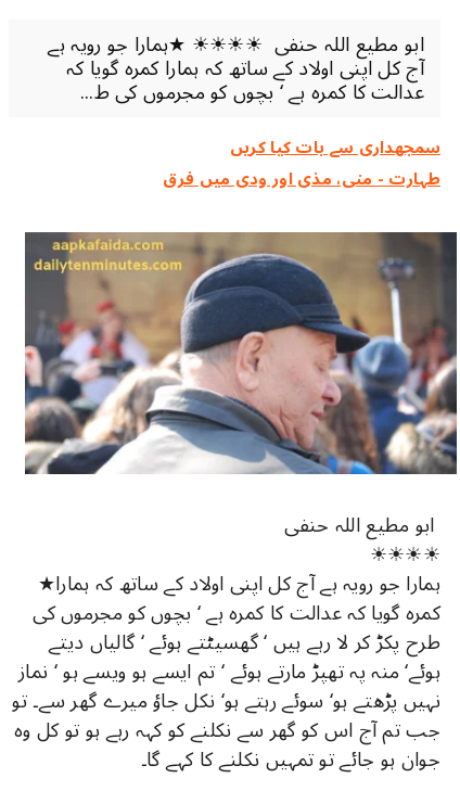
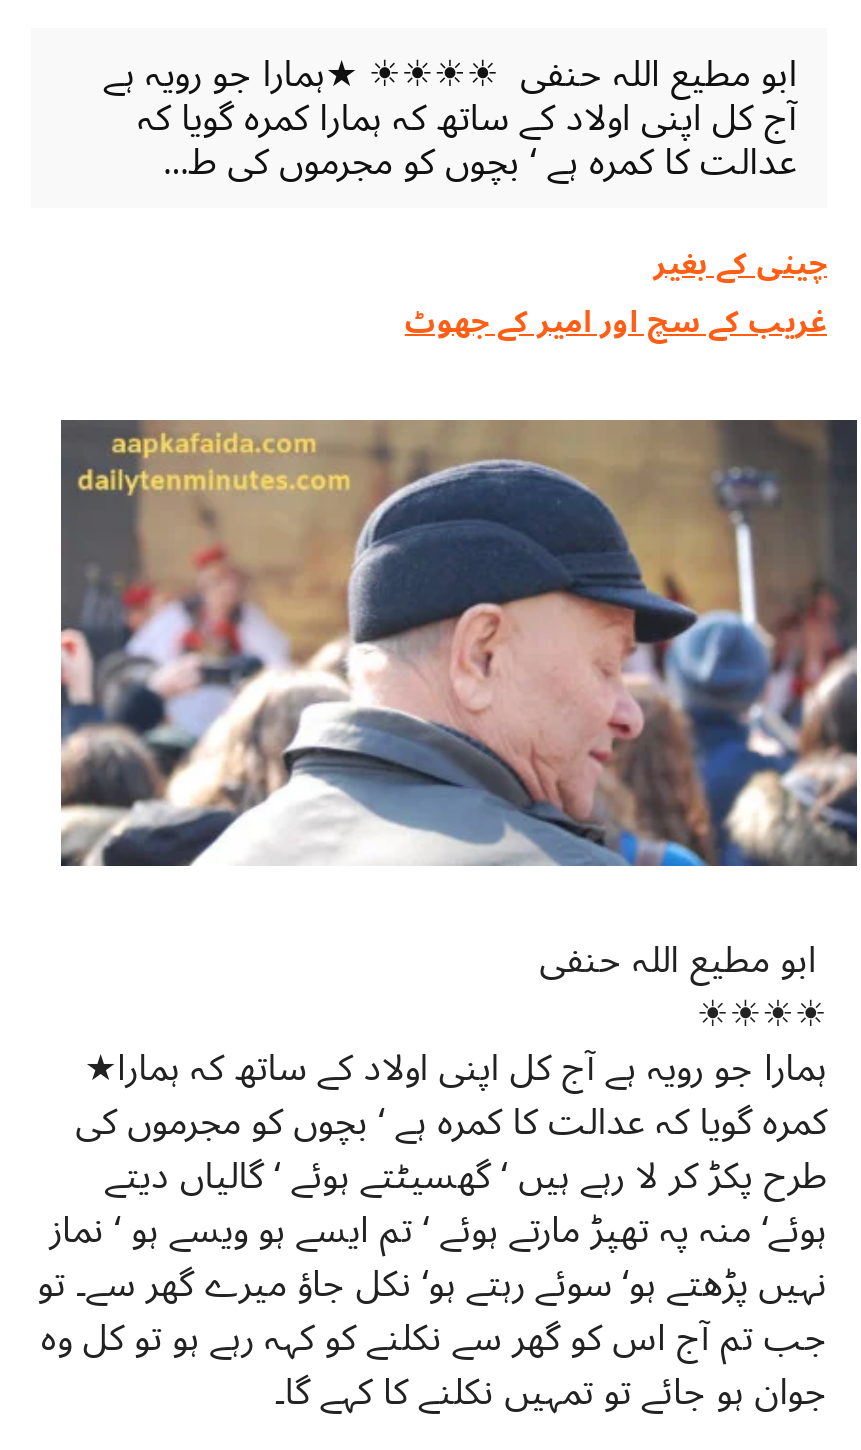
- سمجھداری سے بات کیا کریں
- طہارت - منی، مذی اور ودی میں فرق
+ چینی کے بغیر
+ غریب کے سچ اور امیر کے جھوٹ
